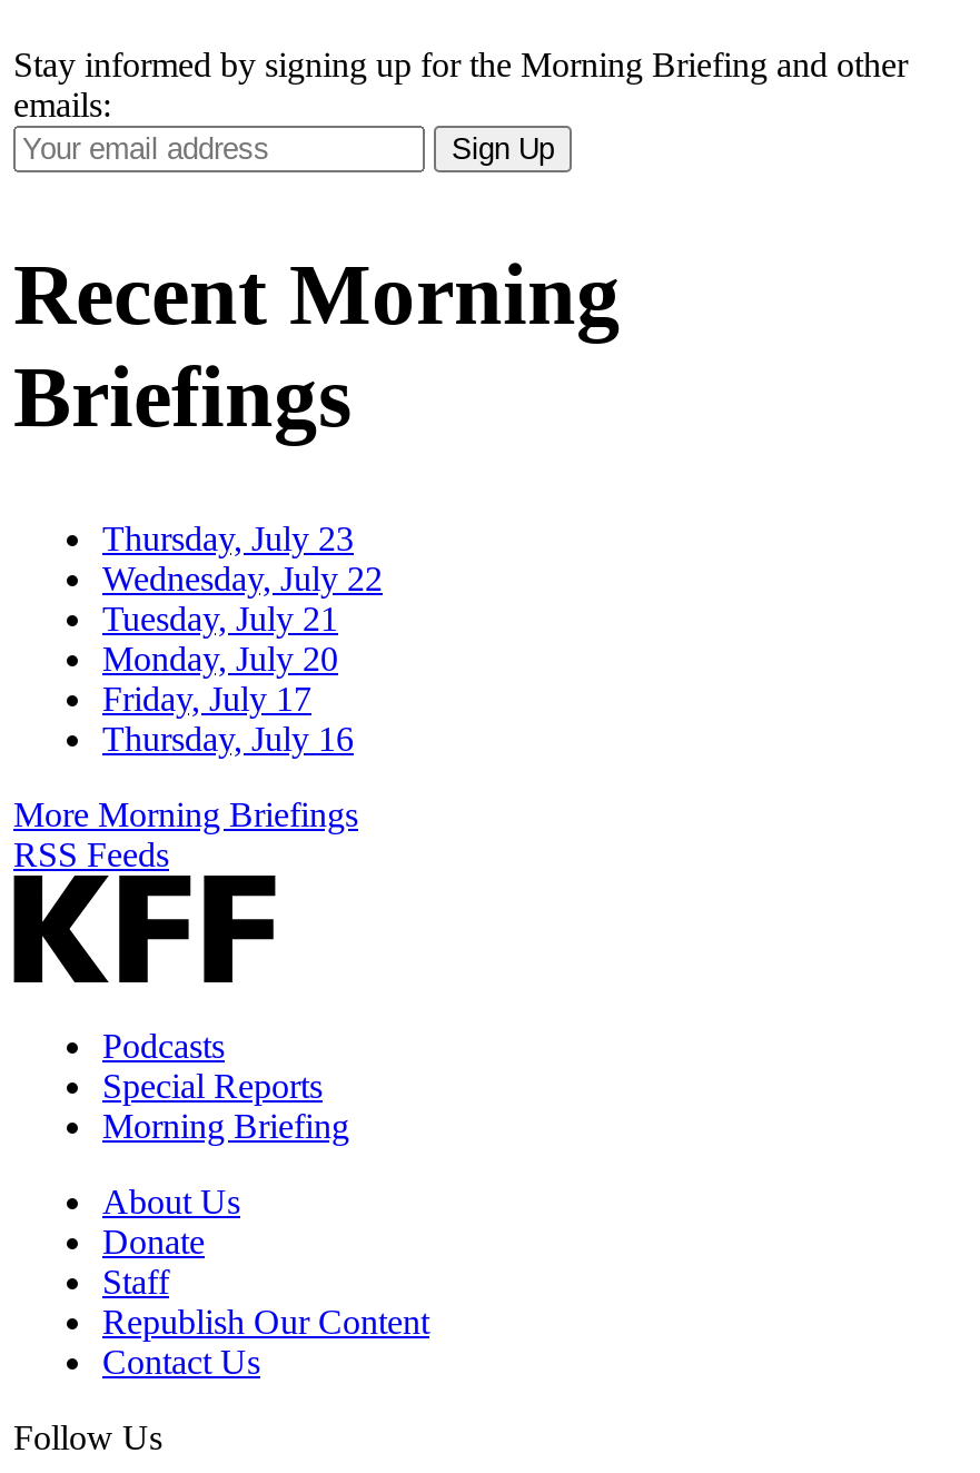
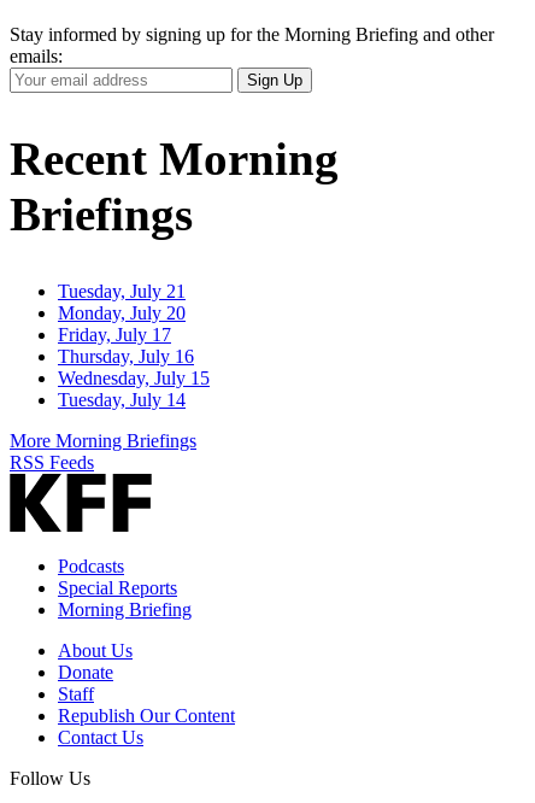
- Thursday, July 23
- Wednesday, July 22

moved up: Tuesday, July 21 | Monday, July 20 | Friday, July 17 | Thursday, July 16

+ Wednesday, July 15
+ Tuesday, July 14
